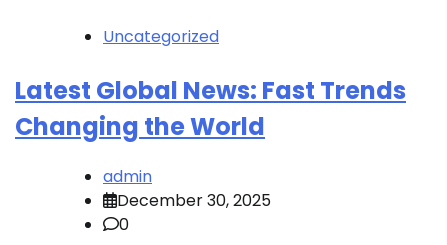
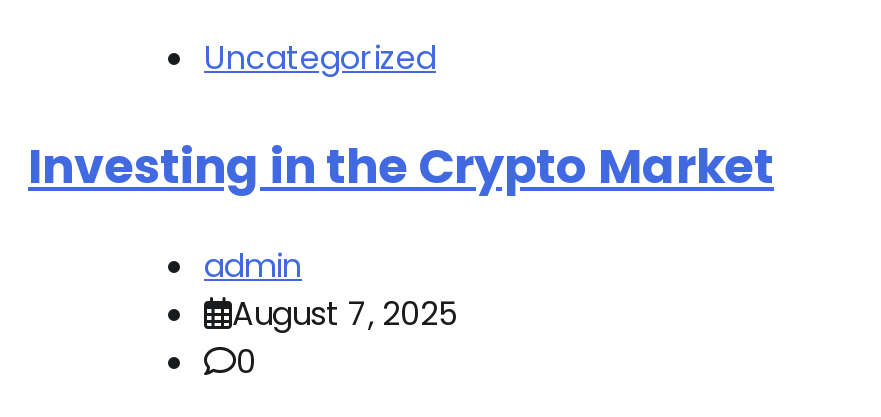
- Latest Global News: Fast Trends
- Changing the World
+ Investing in the Crypto Market

- December 30, 2025
+ August 7, 2025
